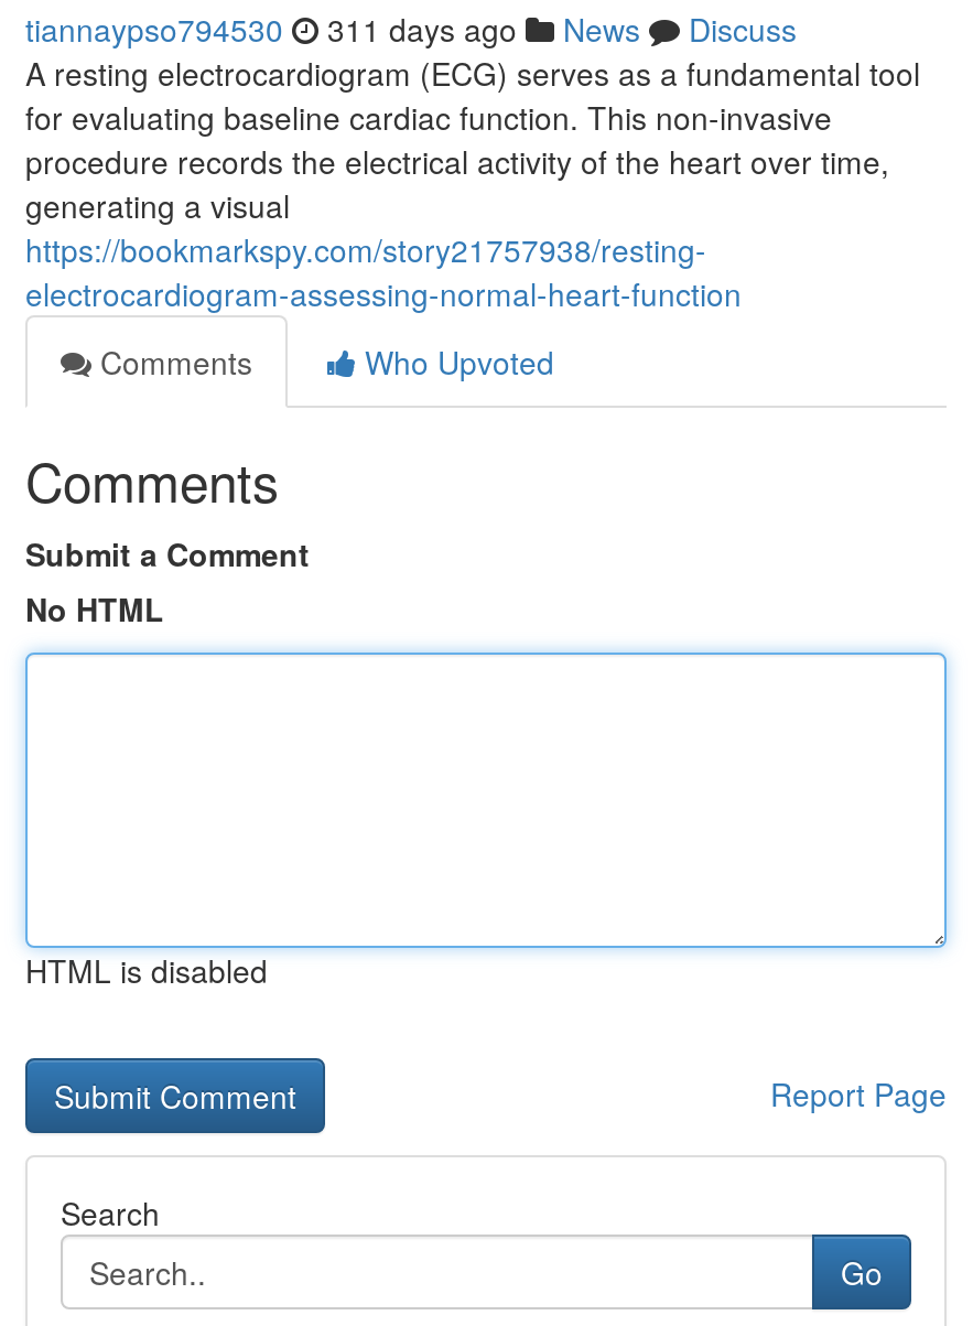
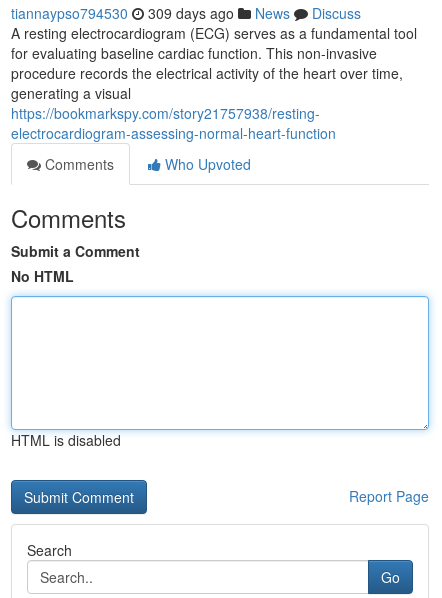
- tiannaypso794530 311 days ago News Discuss
+ tiannaypso794530 309 days ago News Discuss
